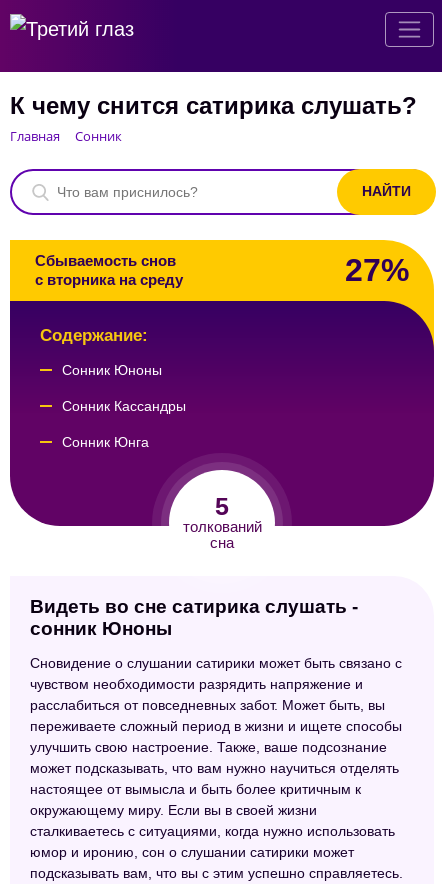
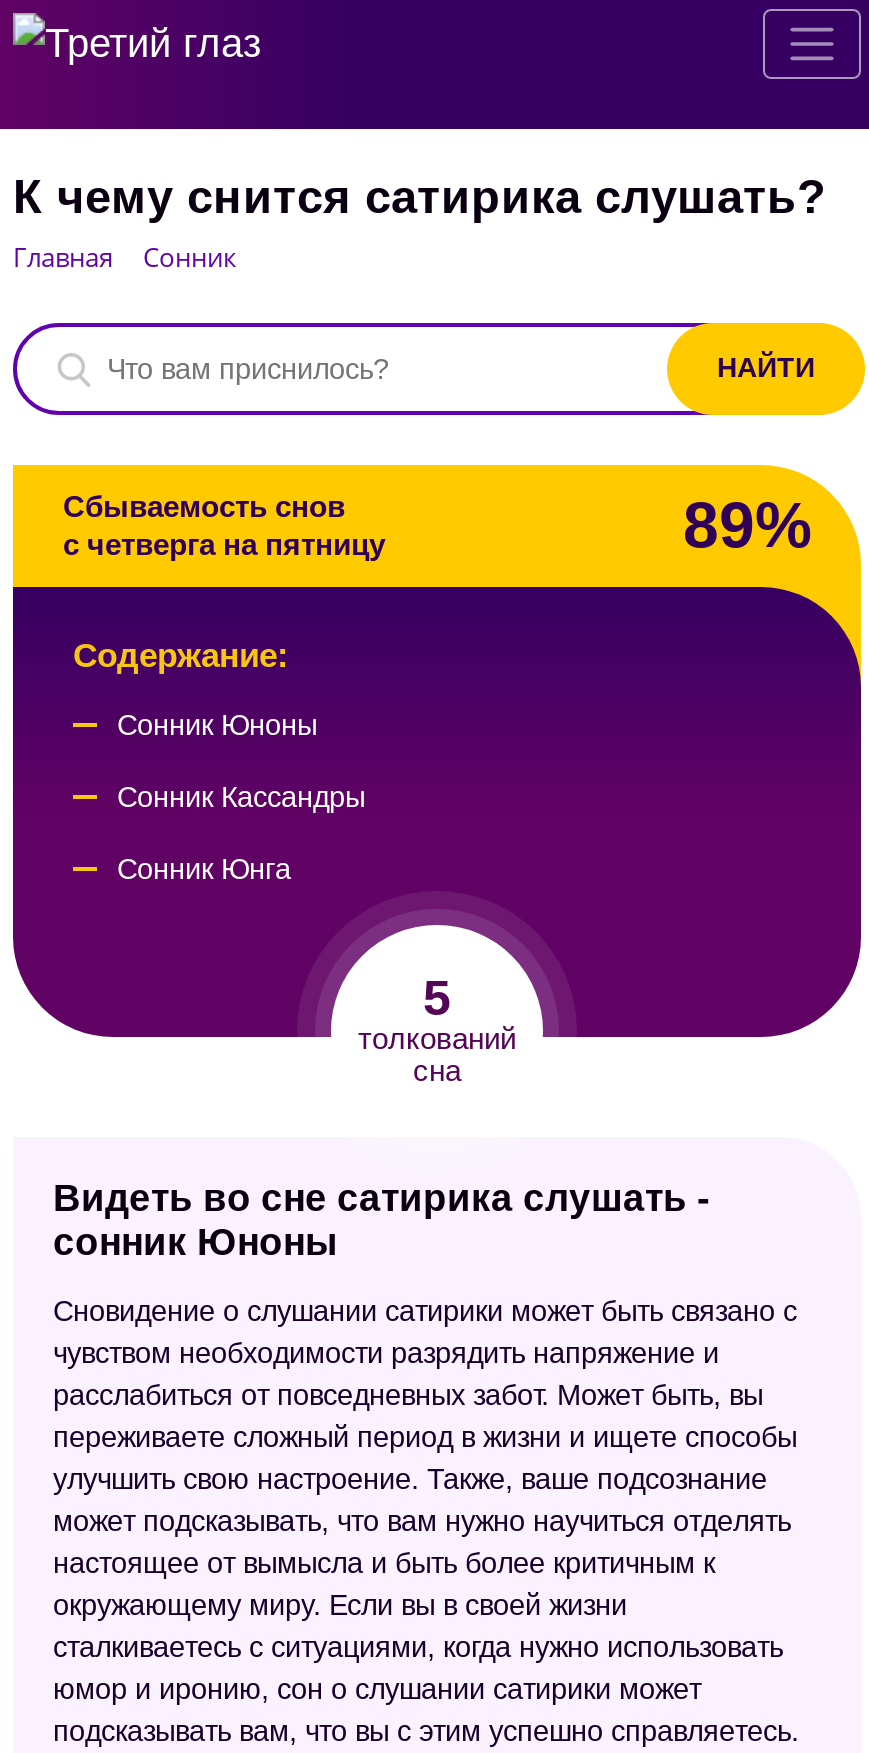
- 27%
+ 89%

- с вторника на среду
+ с четверга на пятницу
